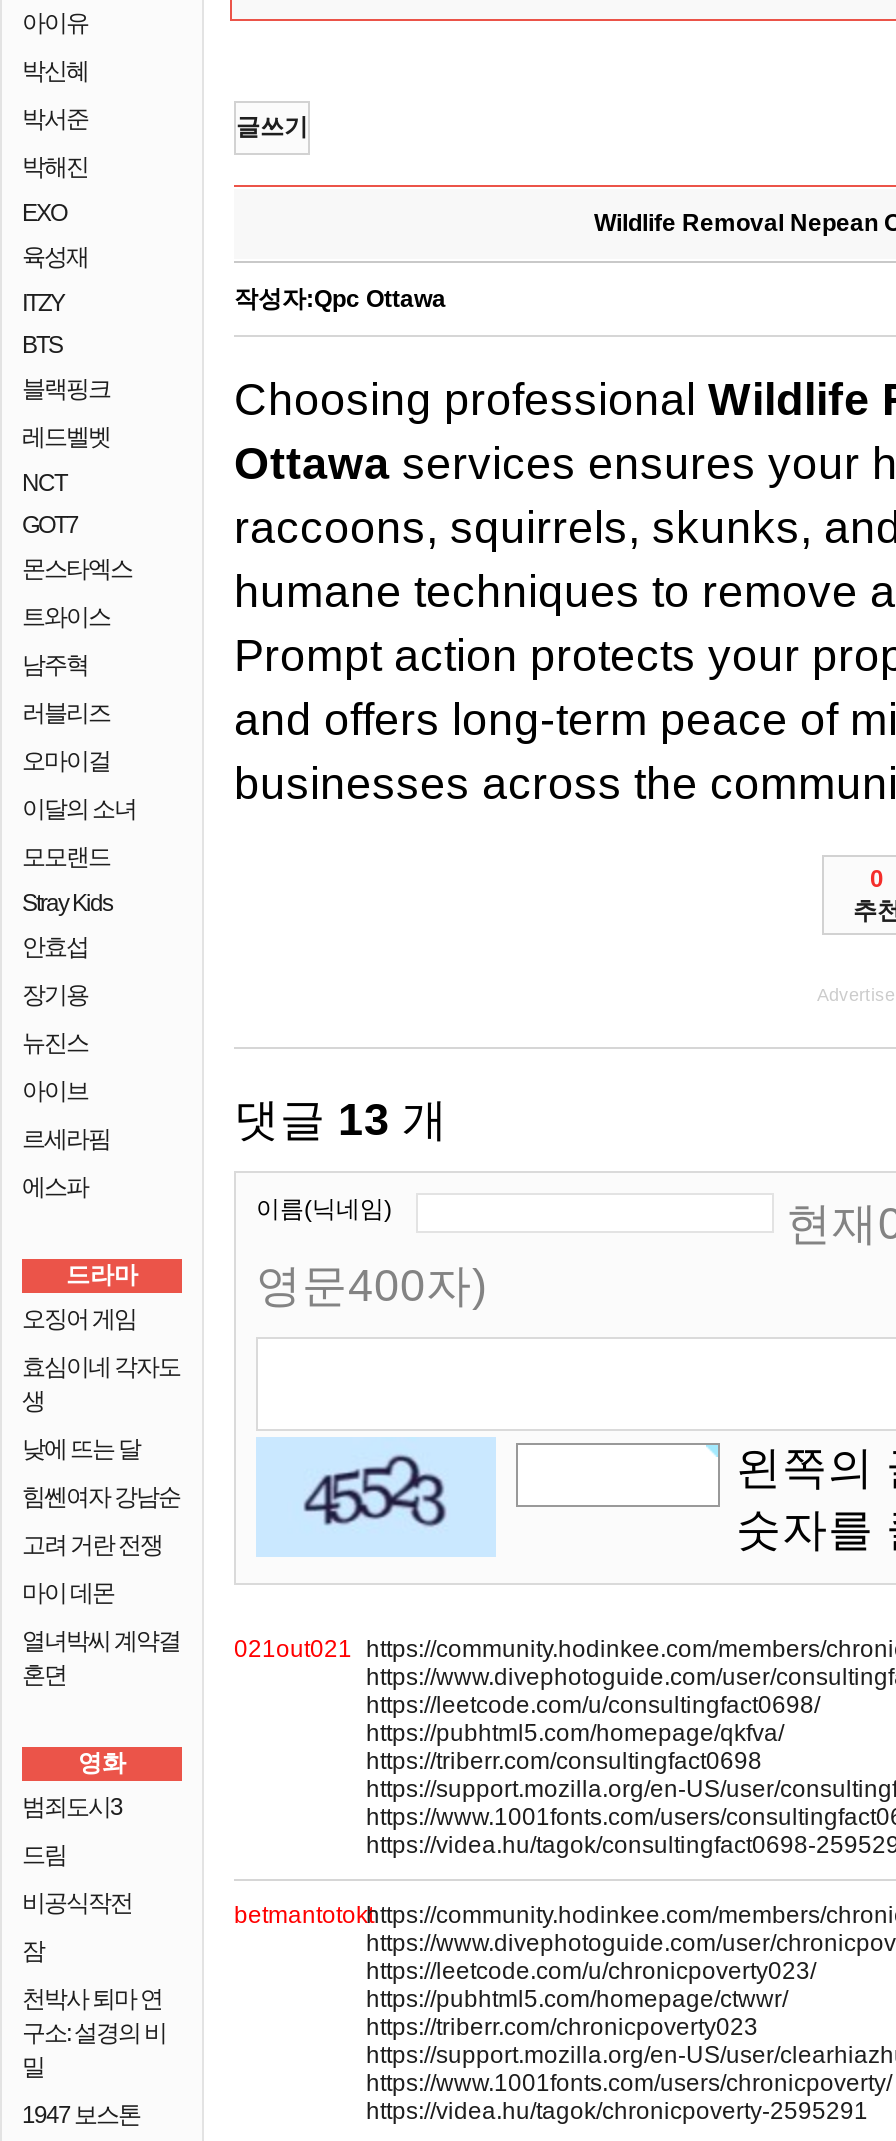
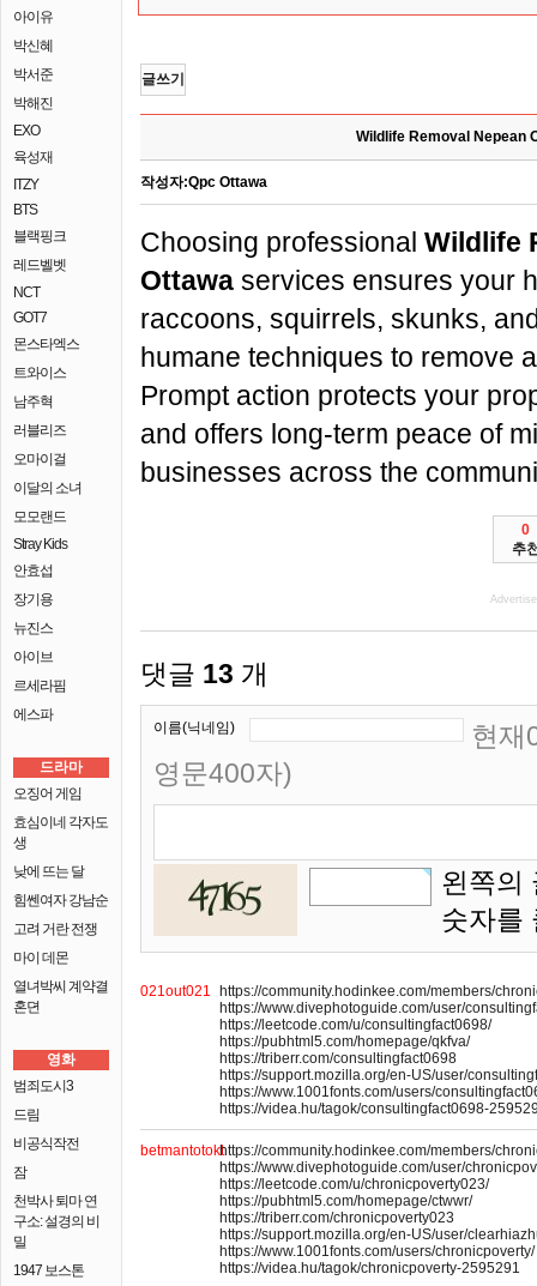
- [image]
+ [image]
